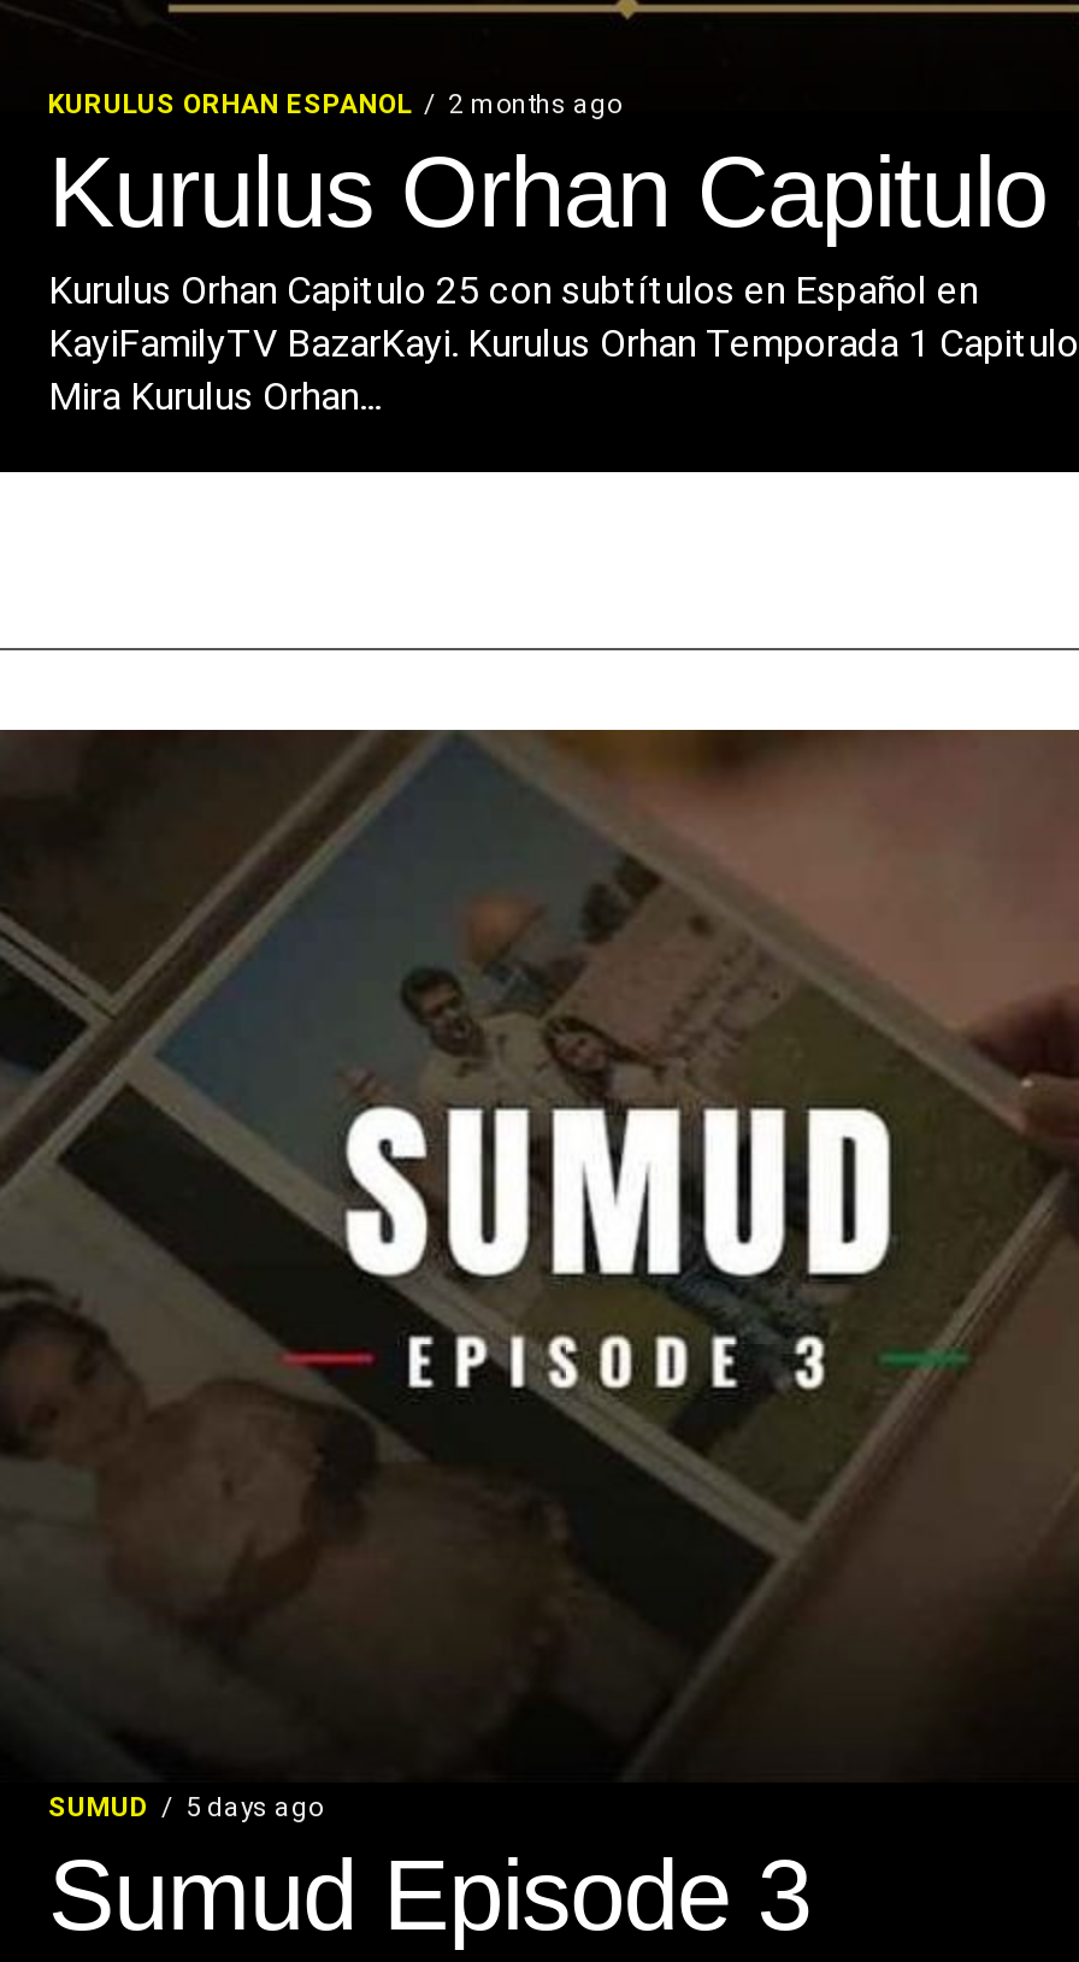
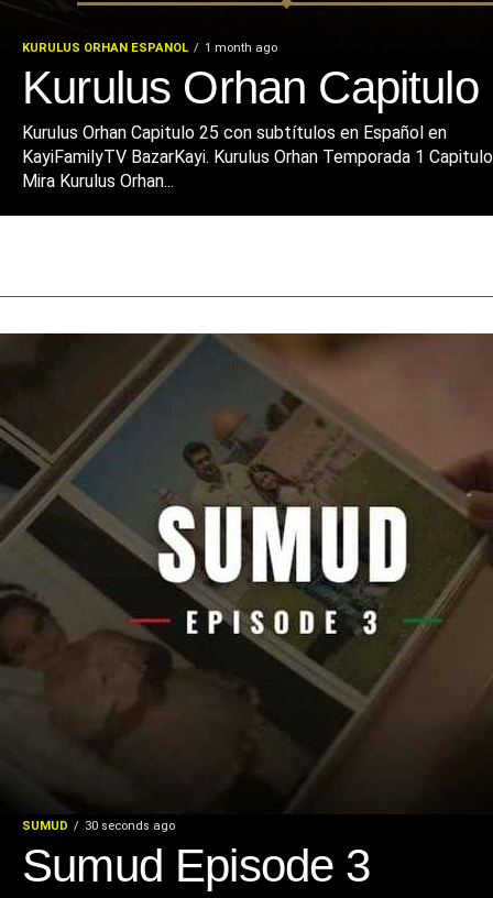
- KURULUS ORHAN ESPANOL 2 months ago
+ KURULUS ORHAN ESPANOL 1 month ago

- SUMUD 5 days ago
+ SUMUD 30 seconds ago
